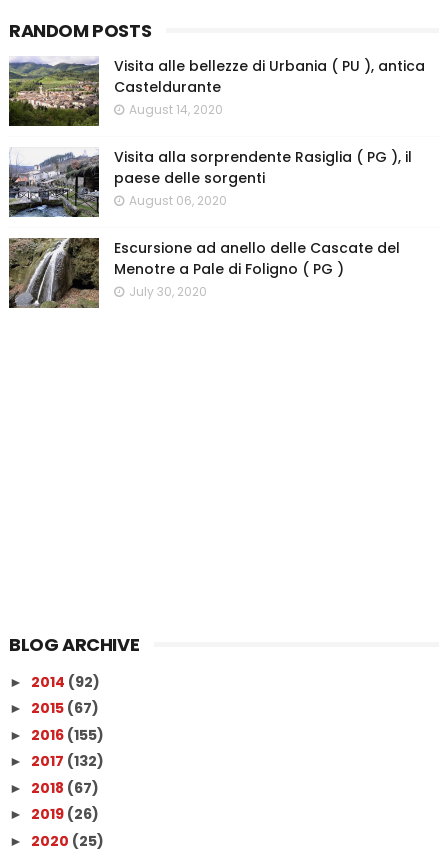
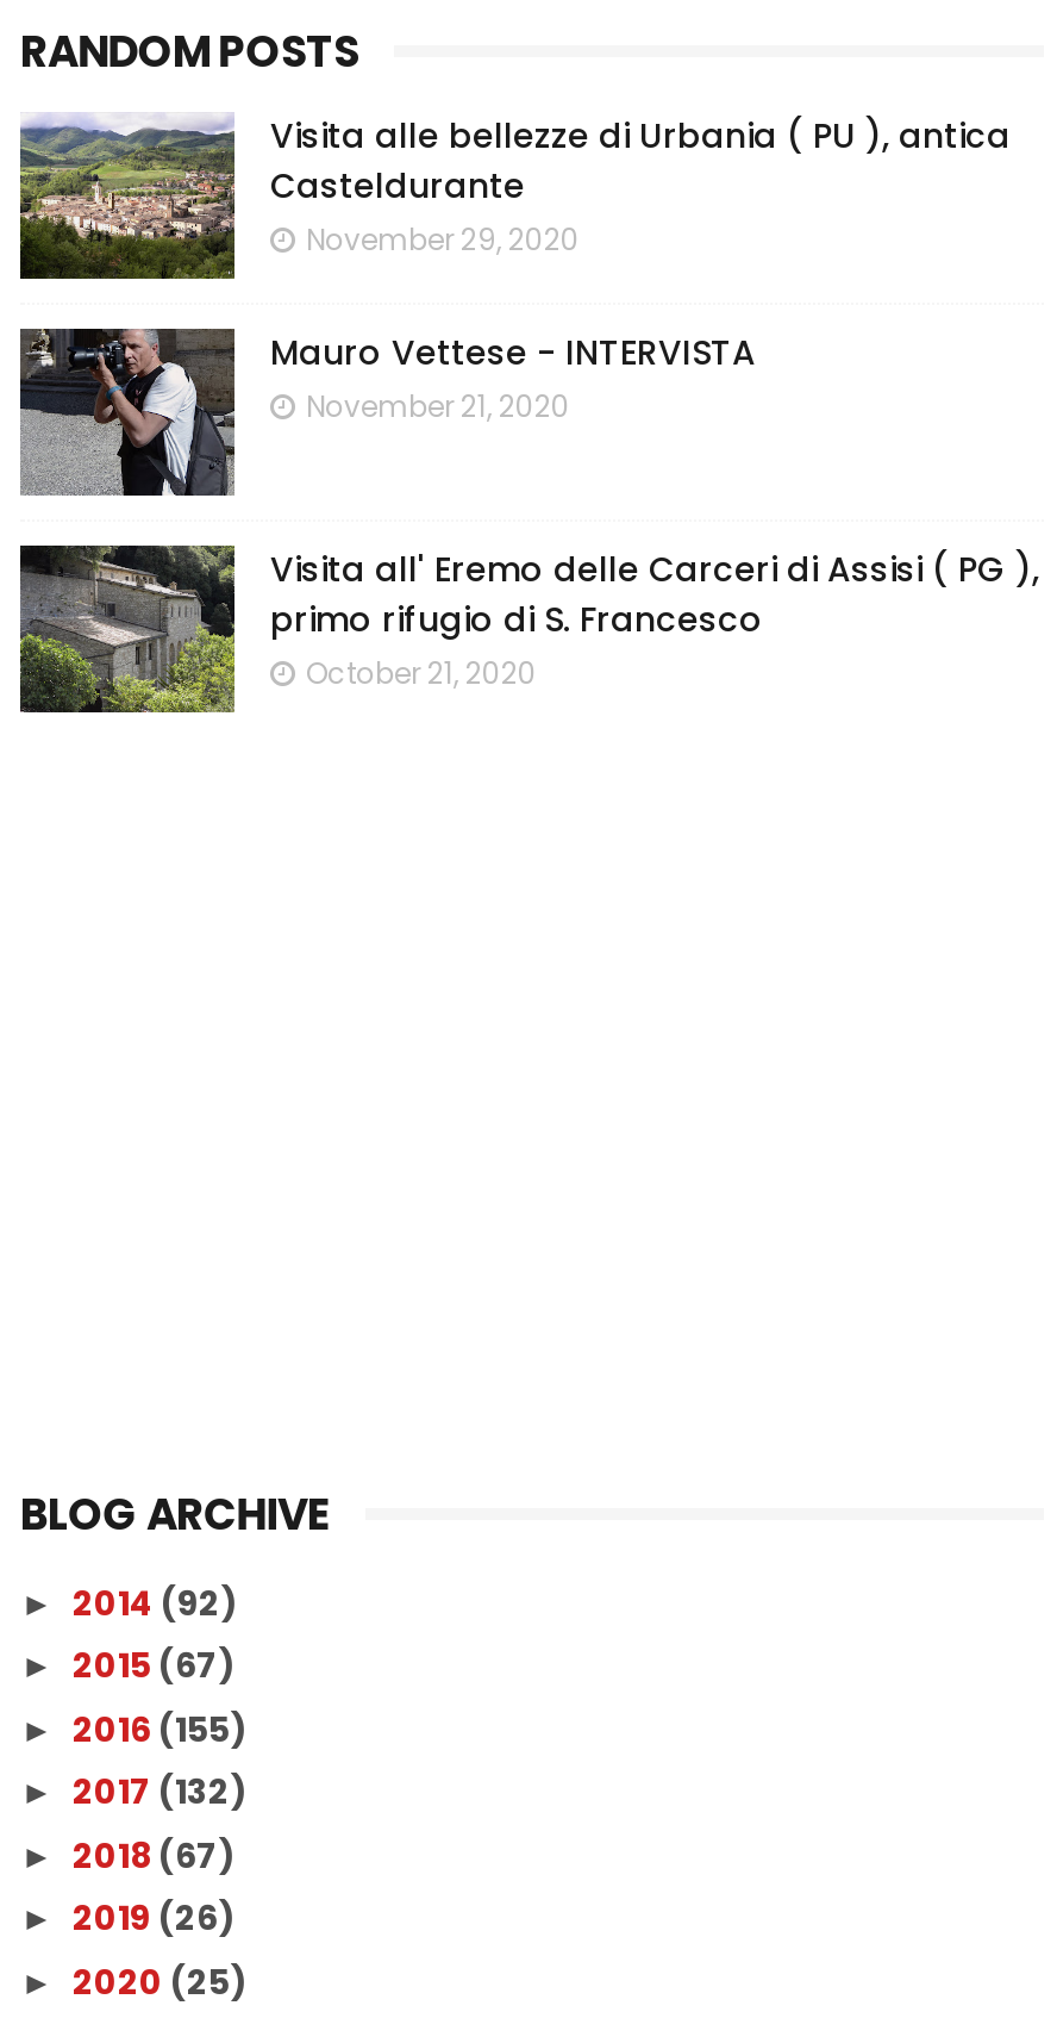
- August 14, 2020
+ November 29, 2020

- [image]
- Visita alla sorprendente Rasiglia ( PG ), il
- paese delle sorgenti
- August 06, 2020
+ [image]
+ Mauro Vettese - INTERVISTA
+ November 21, 2020

- [image]
- Escursione ad anello delle Cascate del
- Menotre a Pale di Foligno ( PG )
- July 30, 2020
+ [image]
+ Visita all' Eremo delle Carceri di Assisi ( PG ),
+ primo rifugio di S. Francesco
+ October 21, 2020
